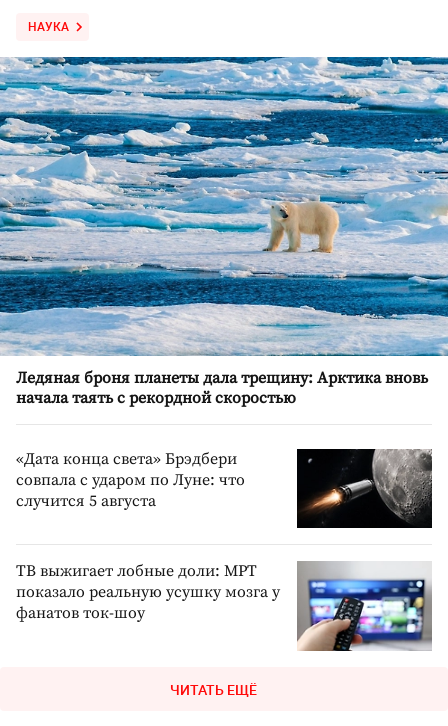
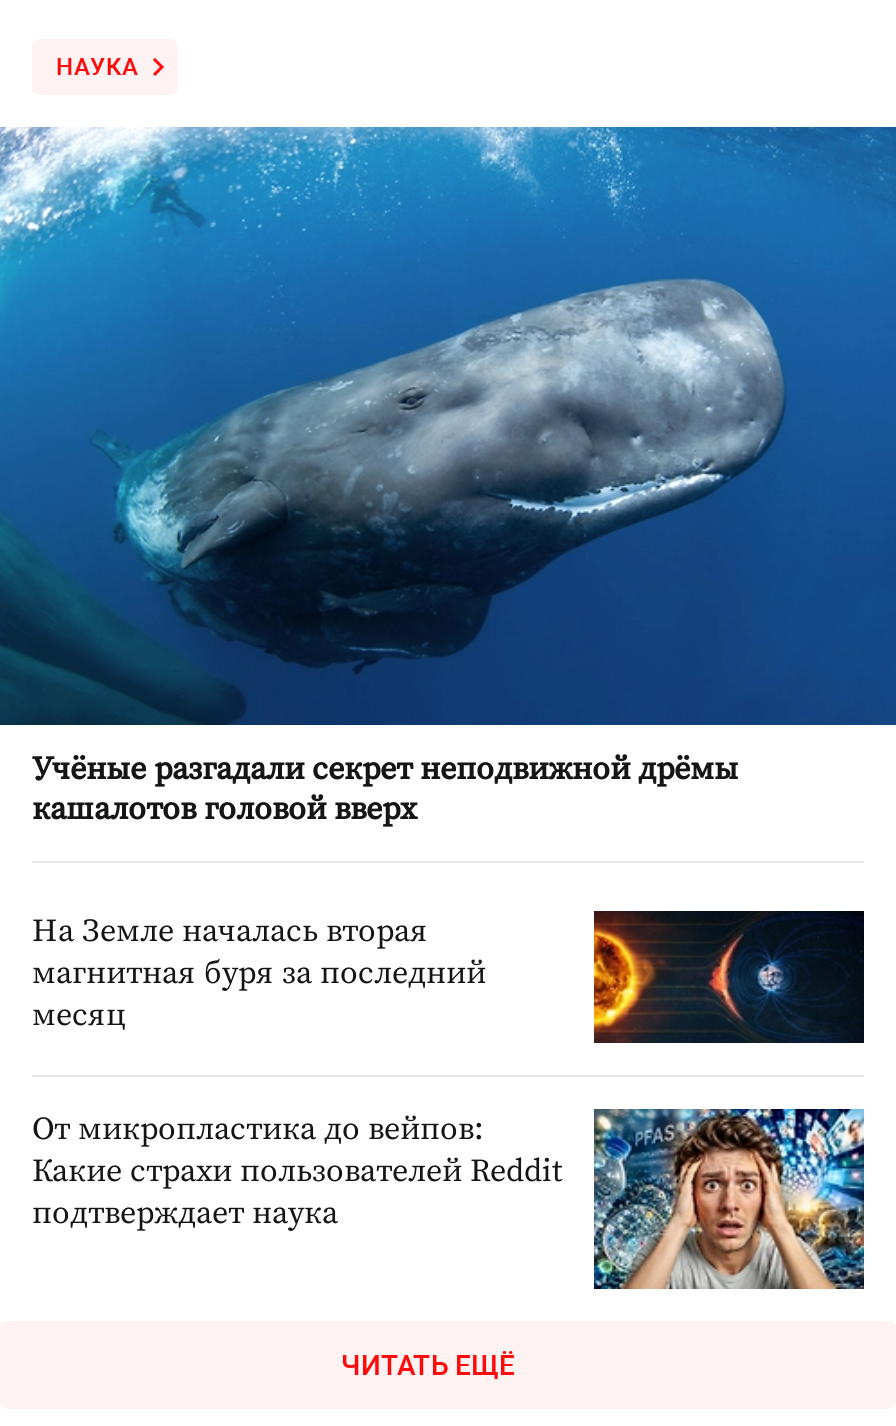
- [image]
- Ледяная броня планеты дала трещину: Арктика вновь
- начала таять с рекордной скоростью
+ [image]
+ Учёные разгадали секрет неподвижной дрёмы
+ кашалотов головой вверх

- «Дата конца света» Брэдбери
- совпала с ударом по Луне: что
- случится 5 августа
+ На Земле началась вторая
+ магнитная буря за последний
+ месяц

- [image]
+ [image]

- [image]
- ТВ выжигает лобные доли: МРТ
- показало реальную усушку мозга у
- фанатов ток-шоу
+ [image]
+ От микропластика до вейпов:
+ Какие страхи пользователей Reddit
+ подтверждает наука
